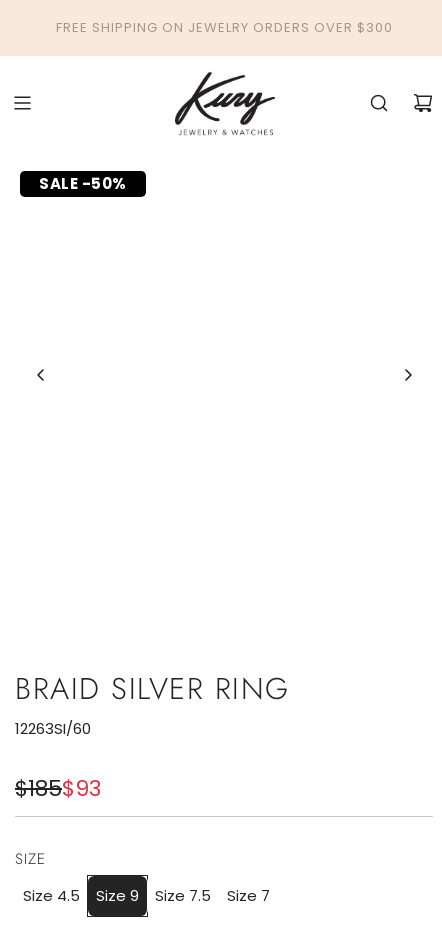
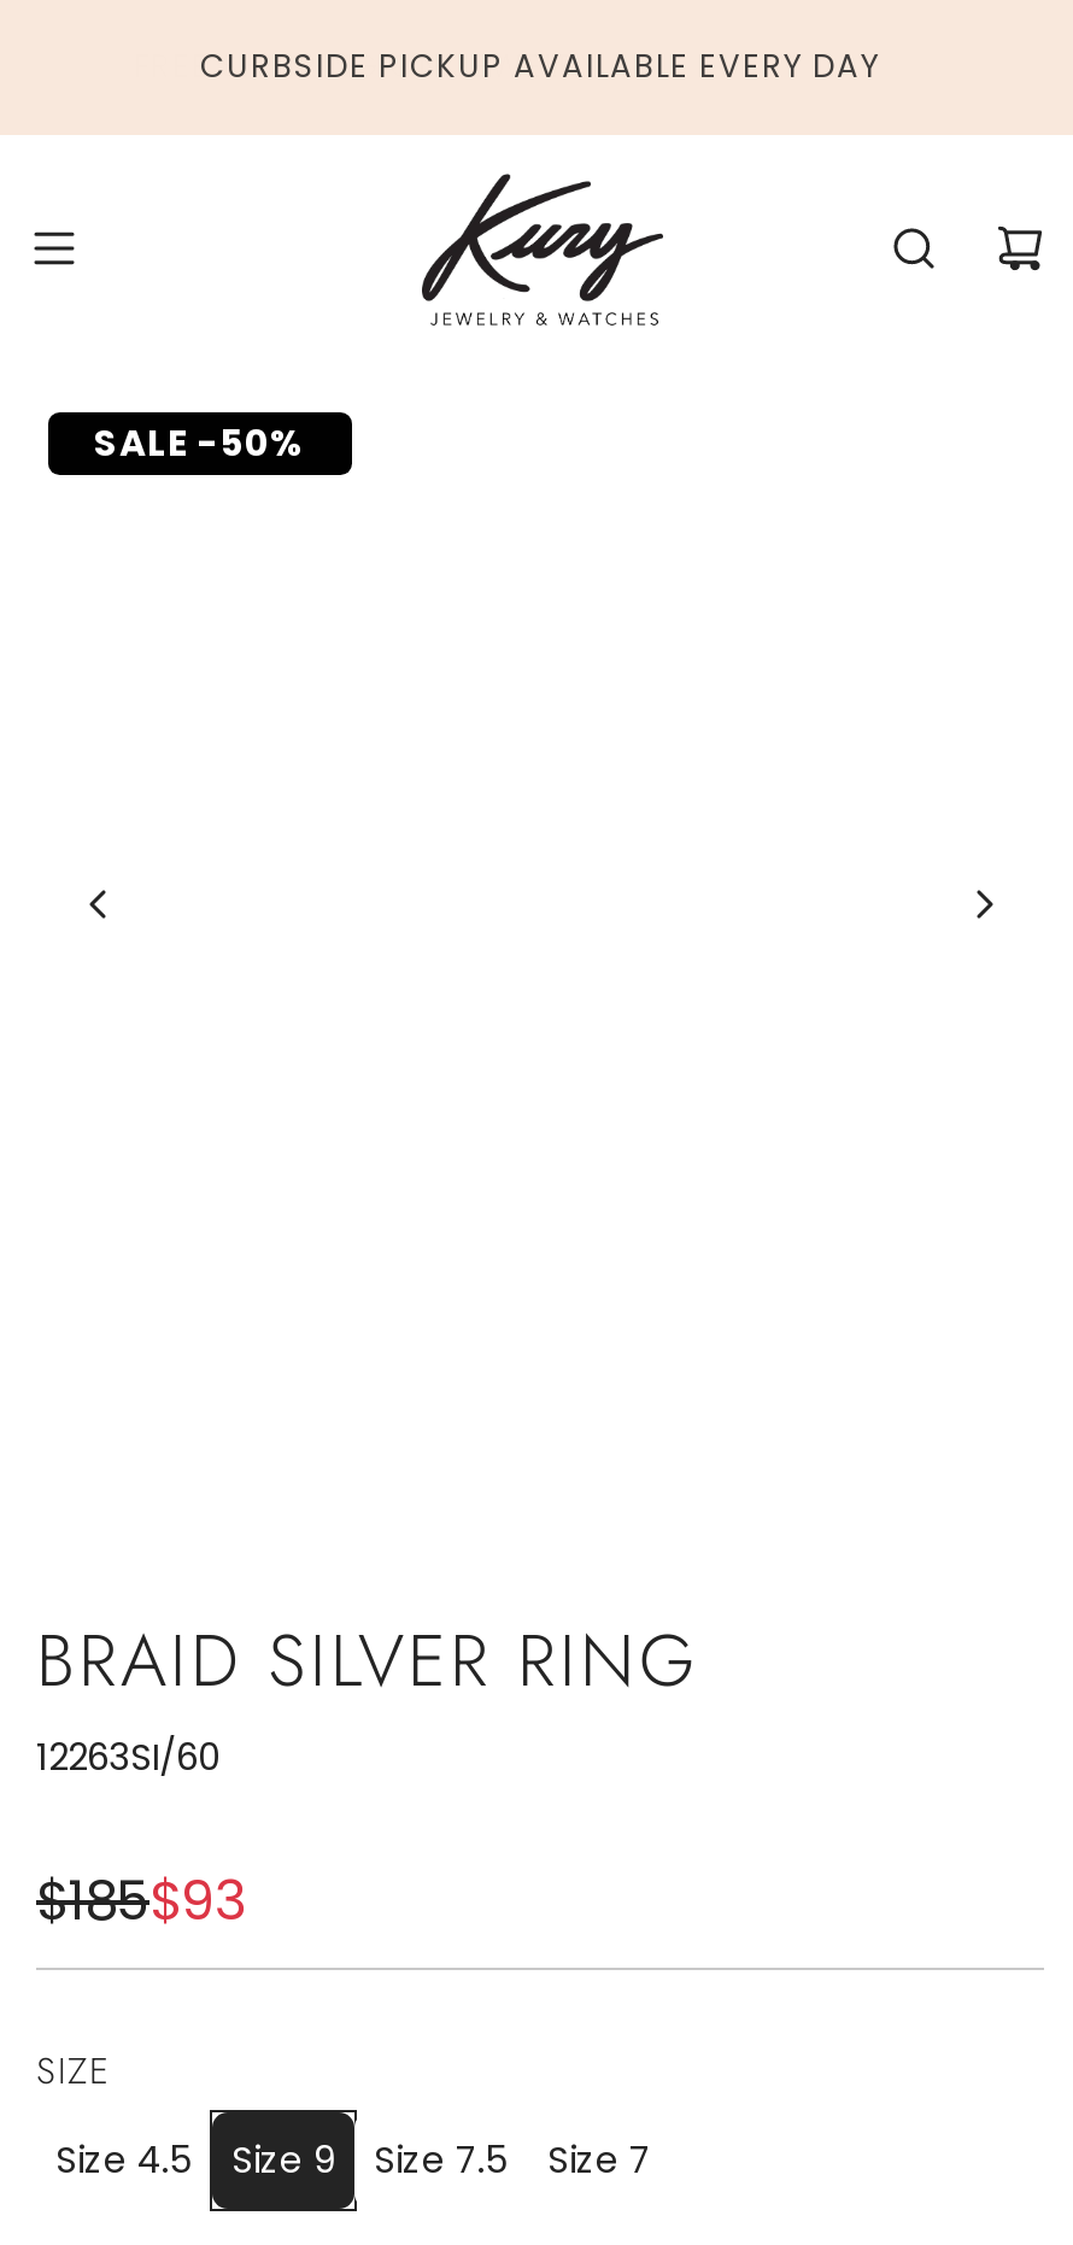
- FREE SHIPPING ON JEWELRY ORDERS OVER $300
+ CURBSIDE PICKUP AVAILABLE EVERY DAY
